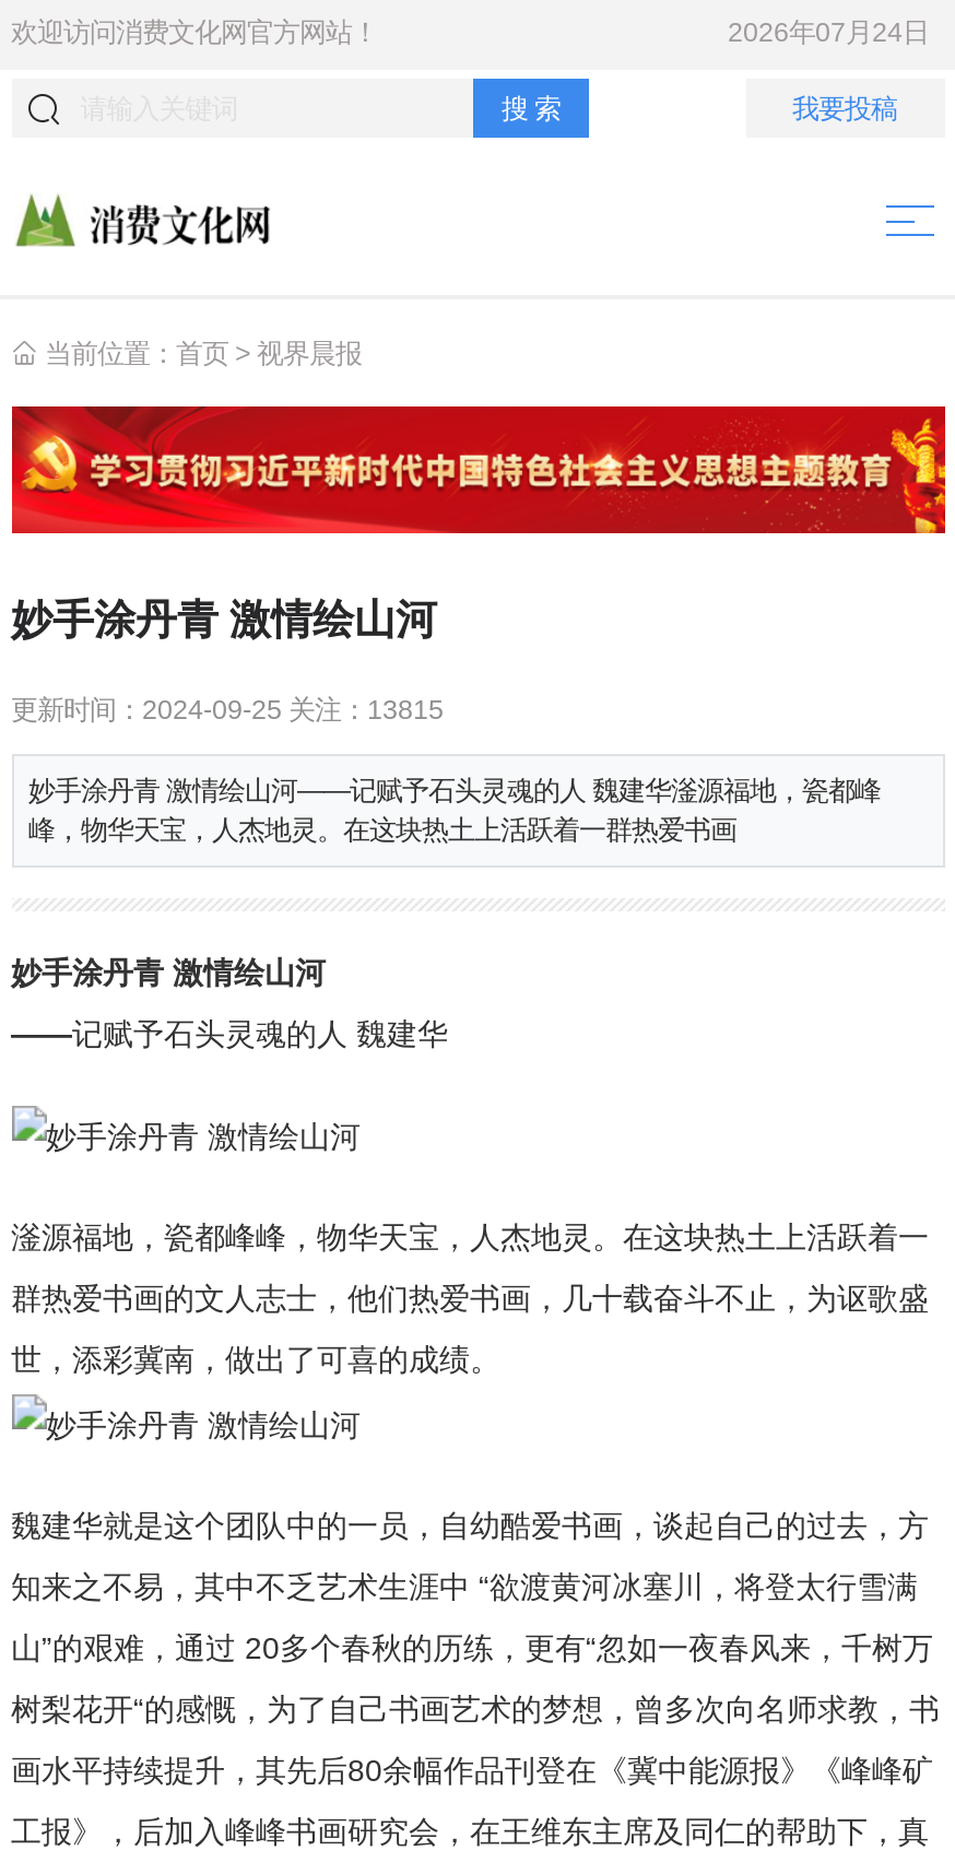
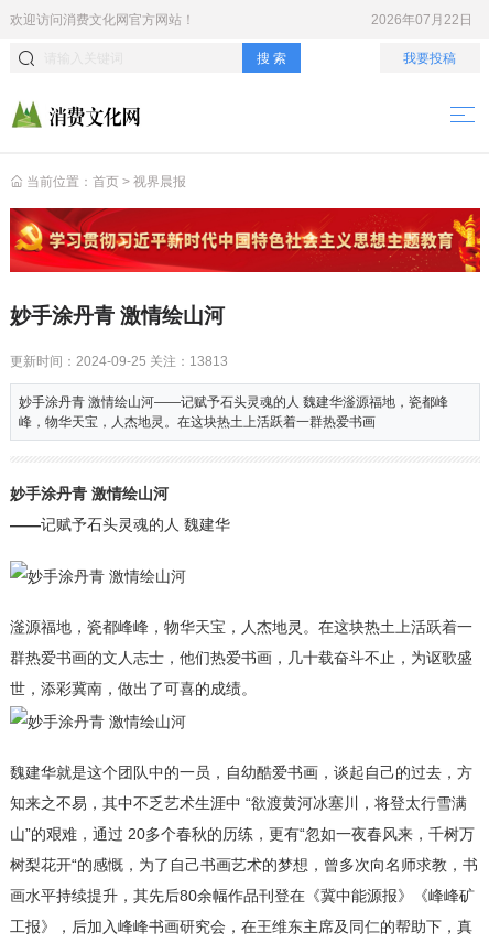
- 2026年07月24日
+ 2026年07月22日

- 更新时间：2024-09-25关注：13815
+ 更新时间：2024-09-25关注：13813
